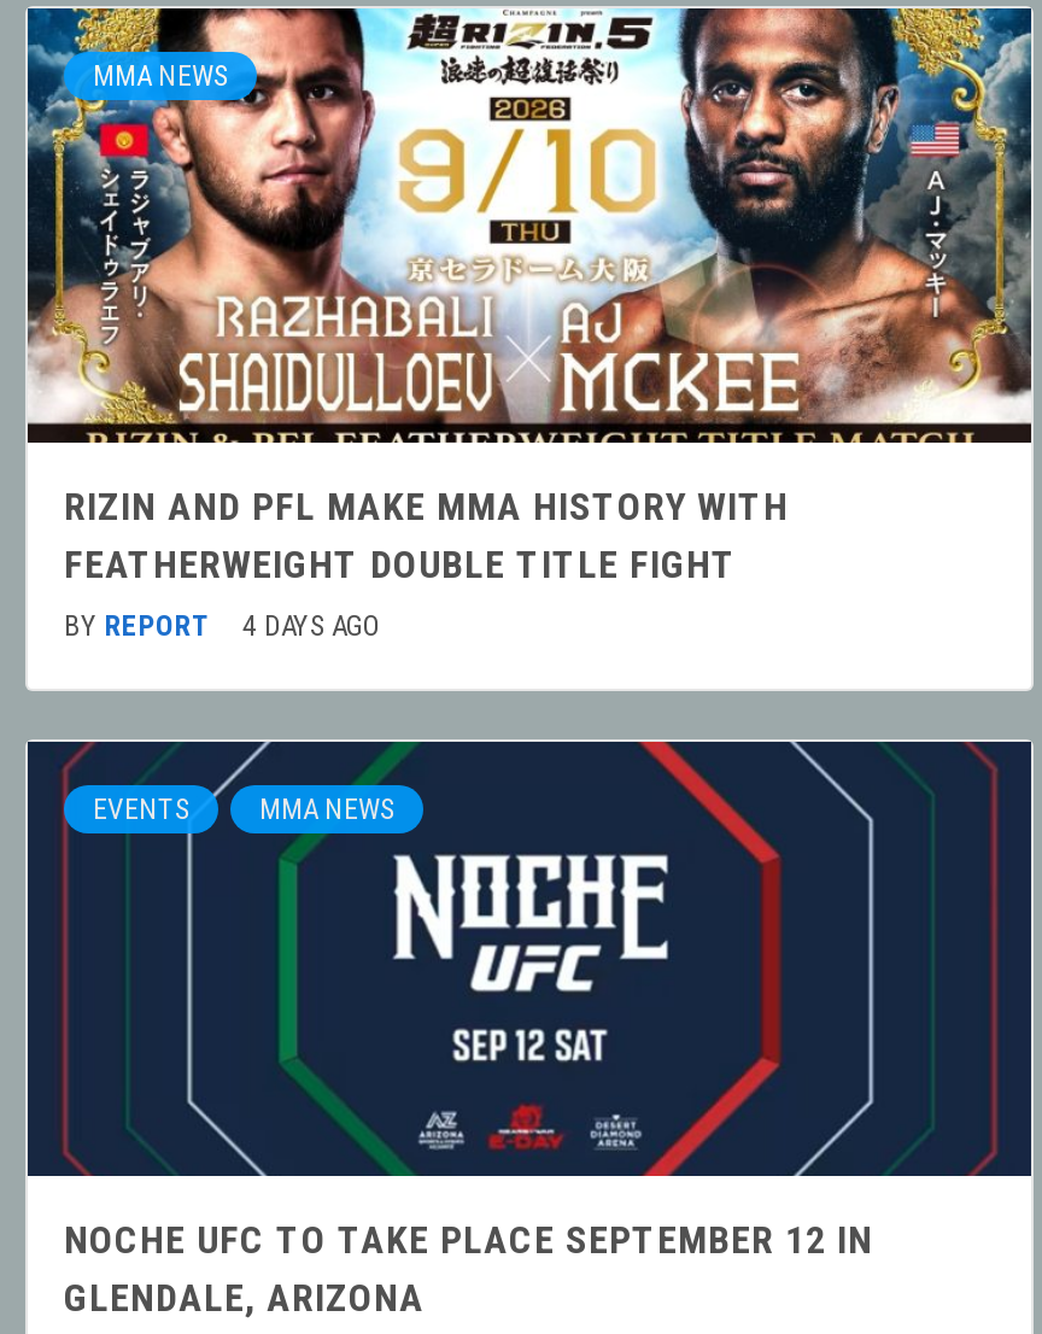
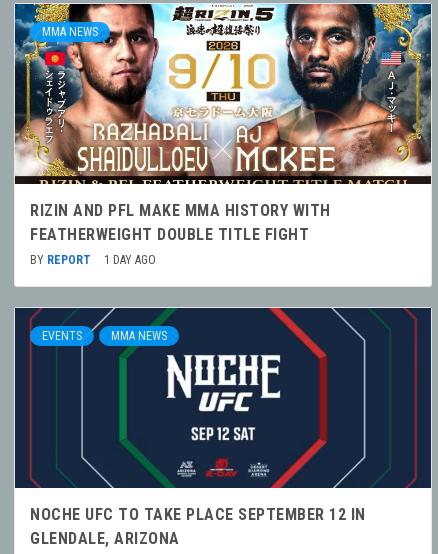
- BY REPORT 4 DAYS AGO
+ BY REPORT 1 DAY AGO
